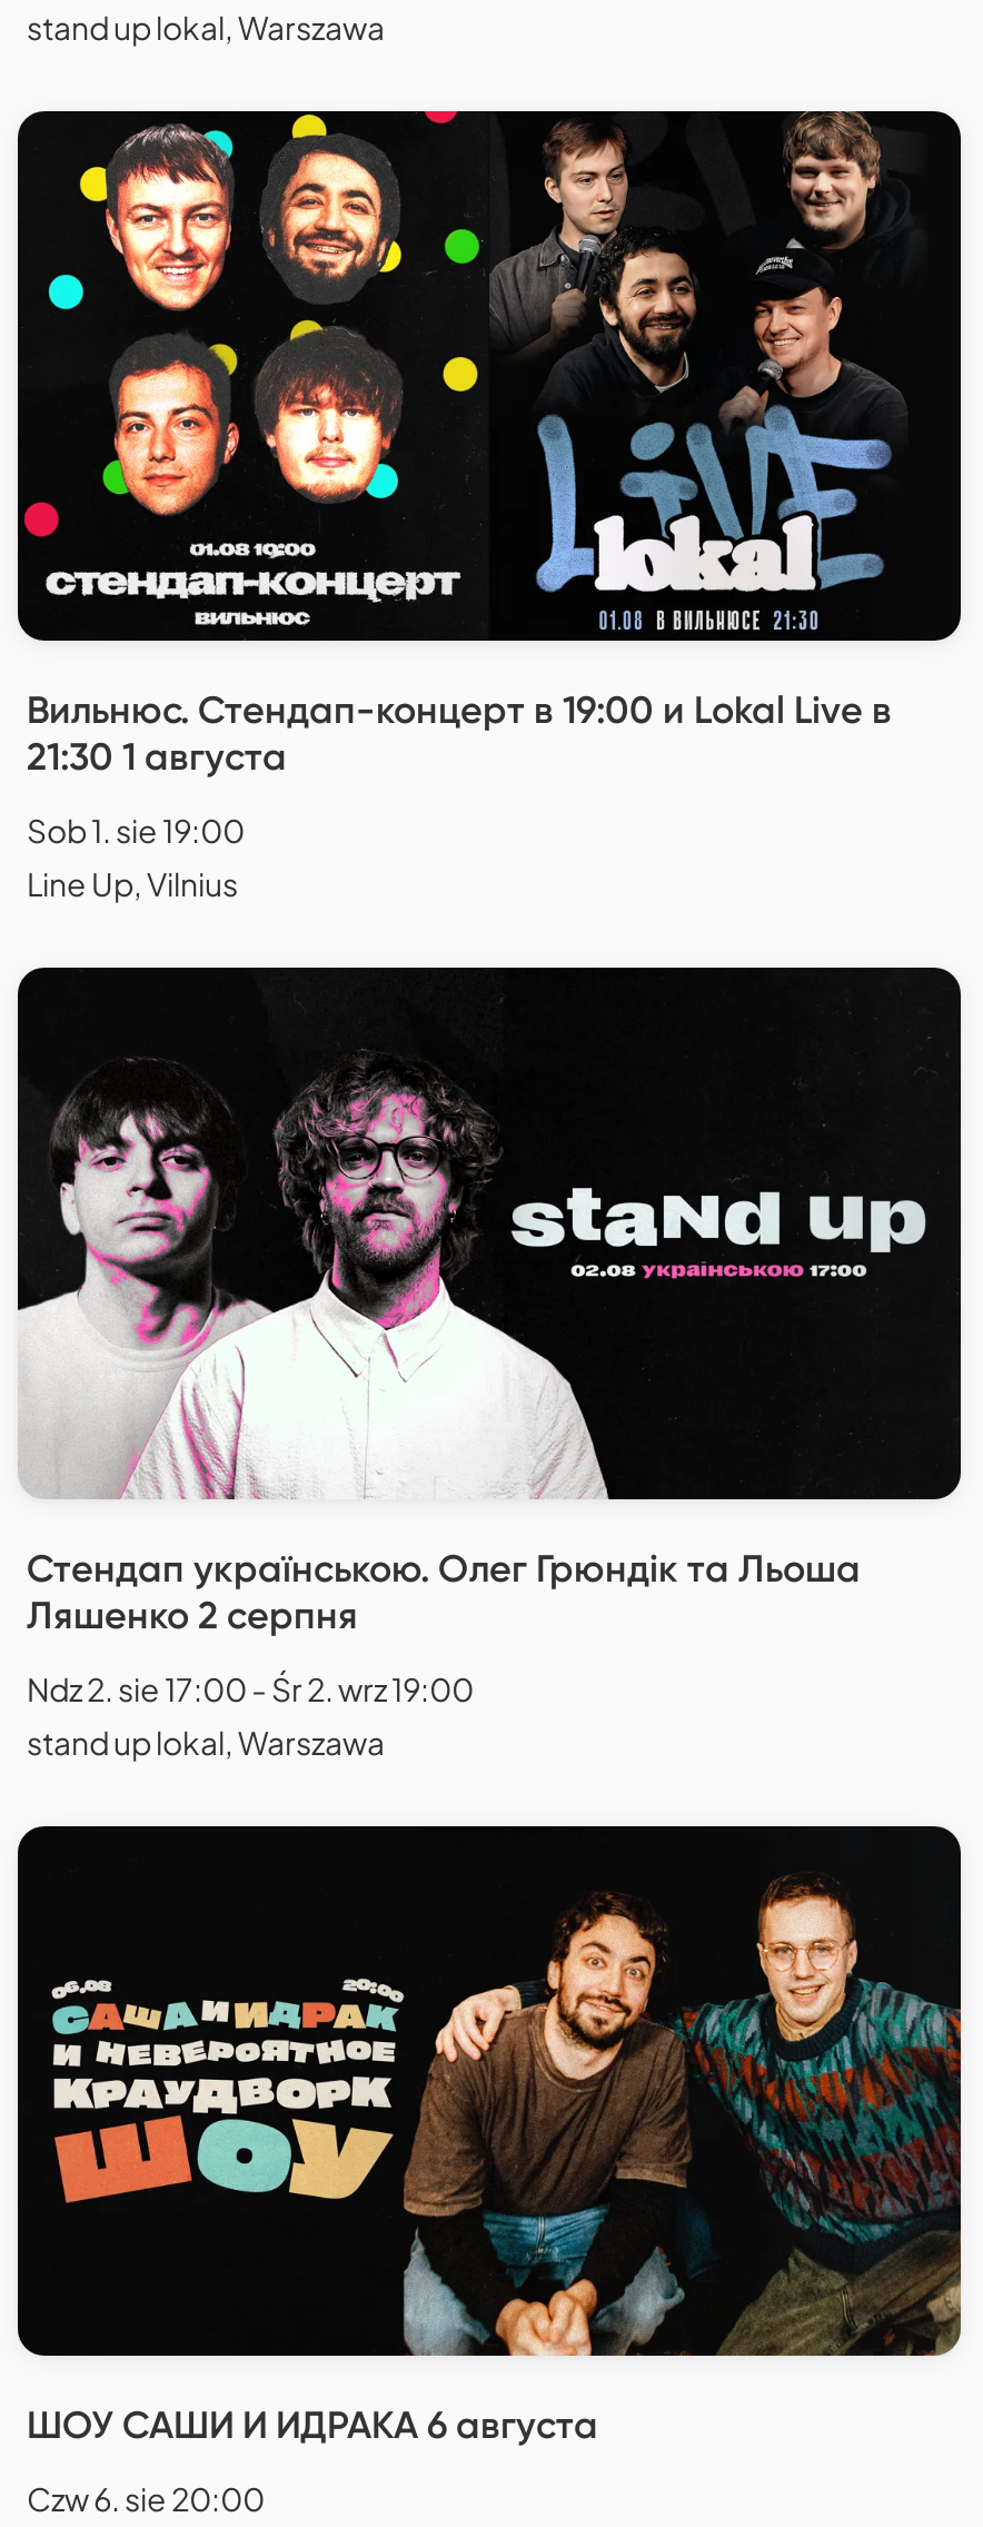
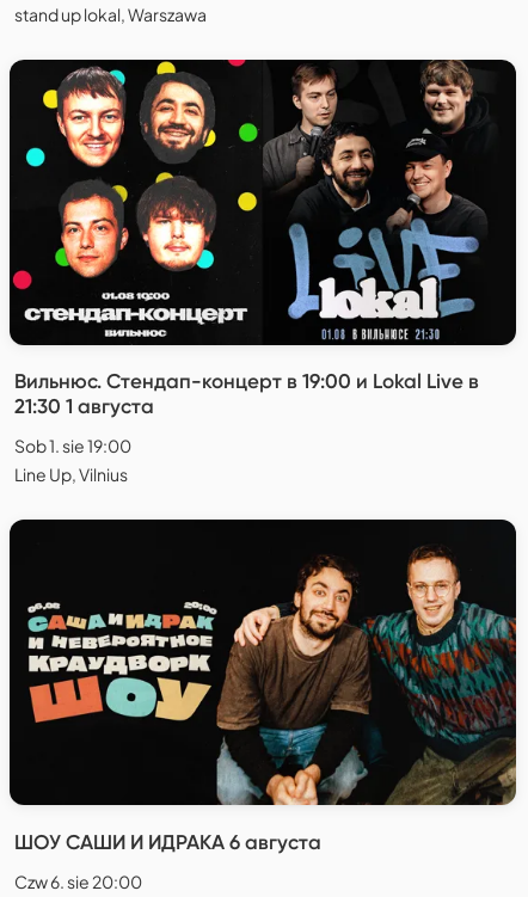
- [image]
- Стендап українською. Олег Грюндiк та Льоша
- Ляшенко 2 серпня
- Ndz 2. sie 17:00 - Śr 2. wrz 19:00
- stand up lokal, Warszawa
